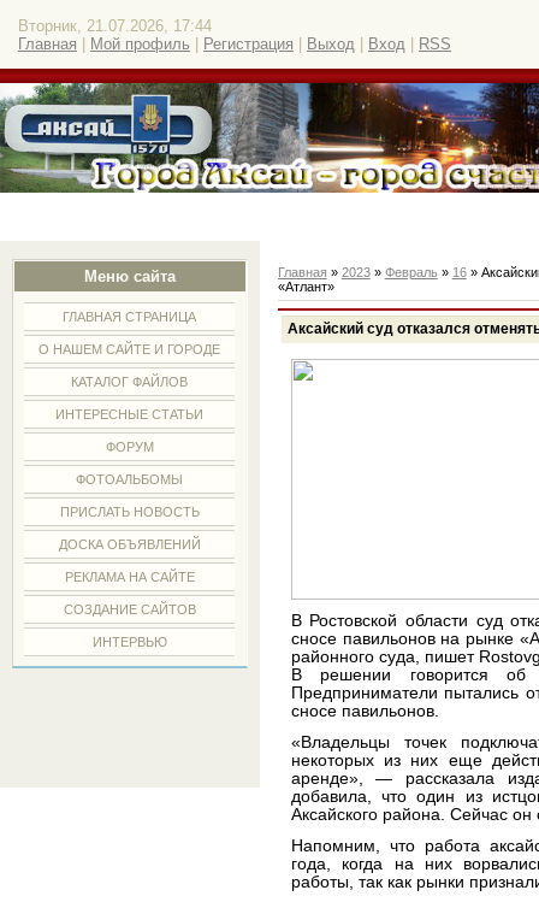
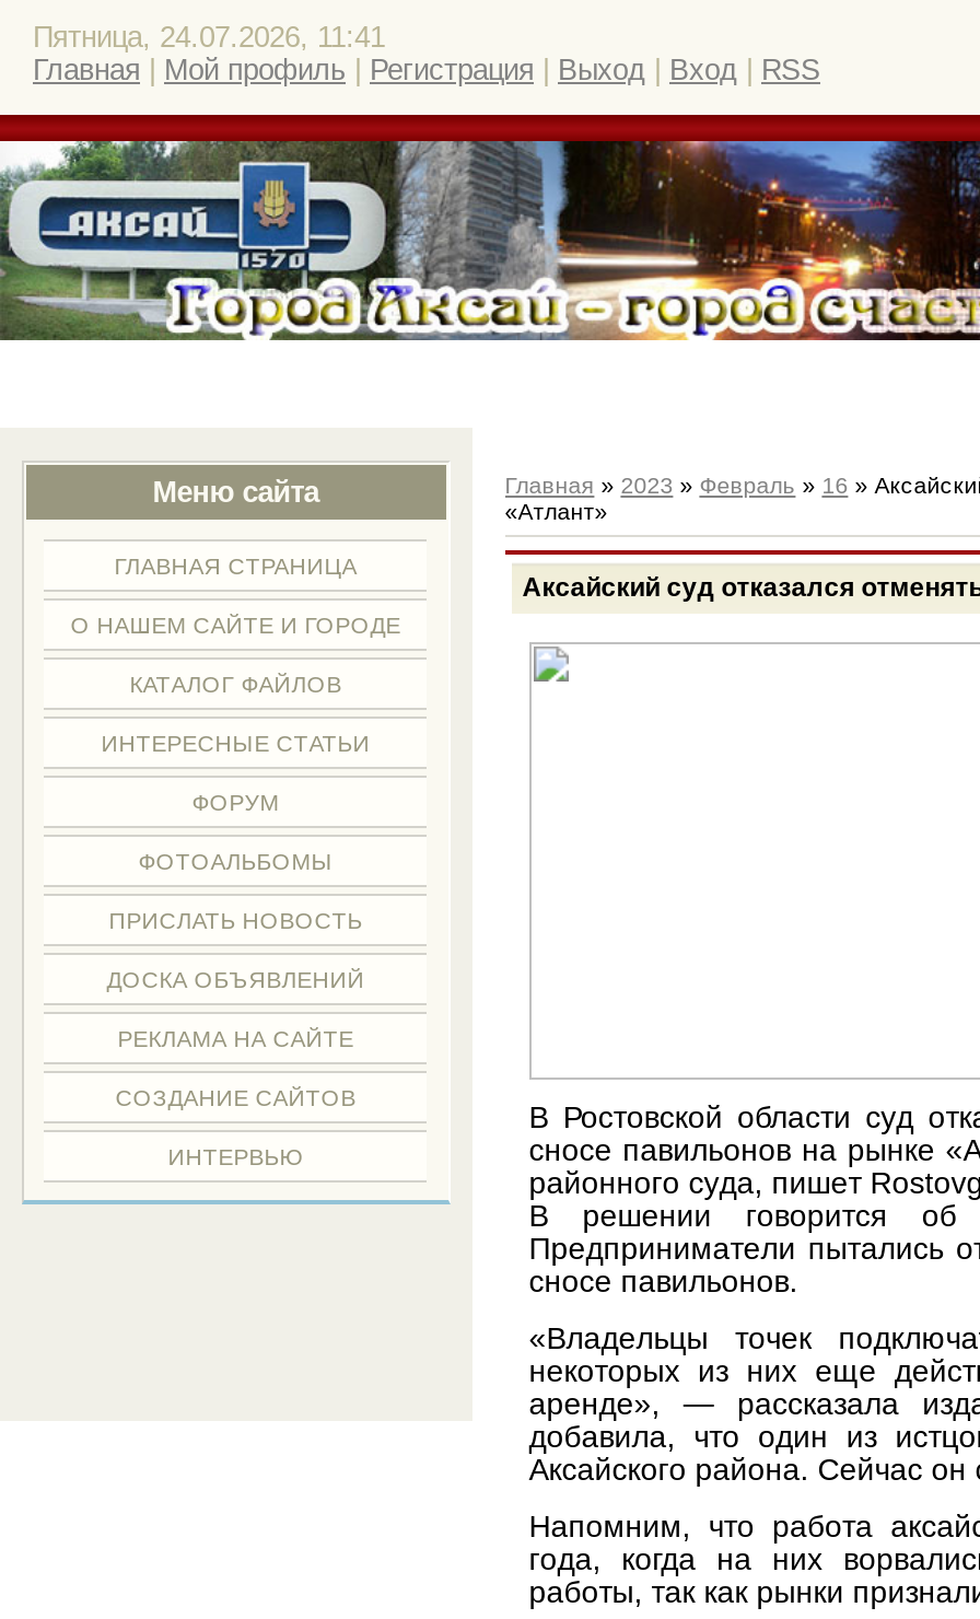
- Вторник, 21.07.2026, 17:44
+ Пятница, 24.07.2026, 11:41
